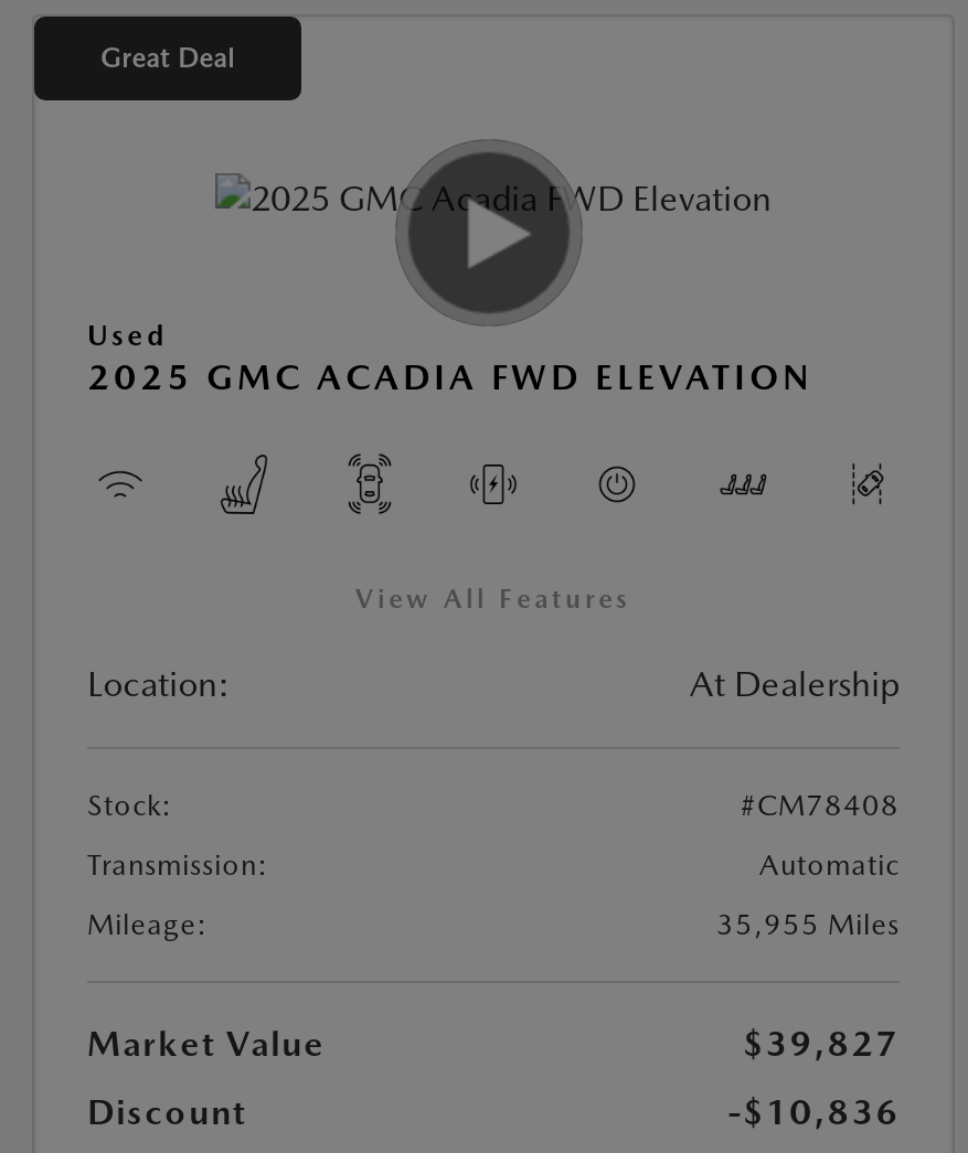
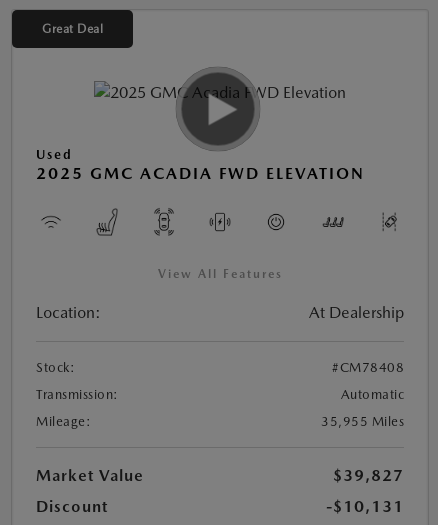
- -$10,836
+ -$10,131
